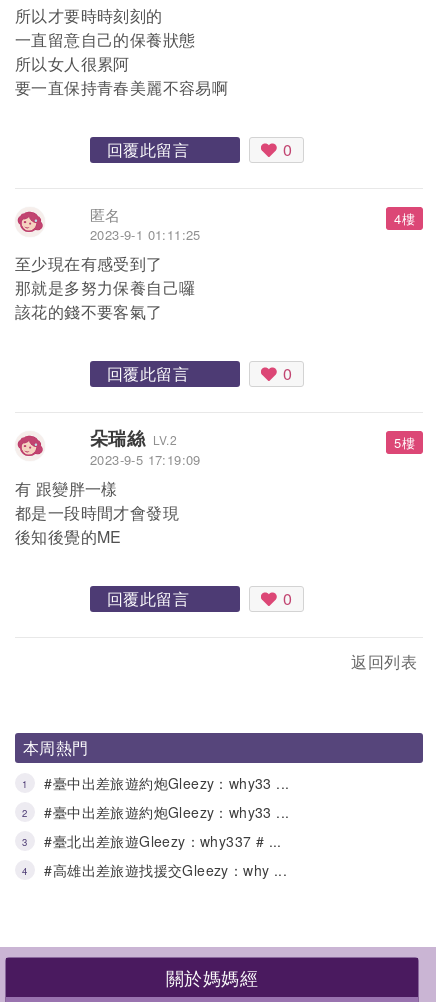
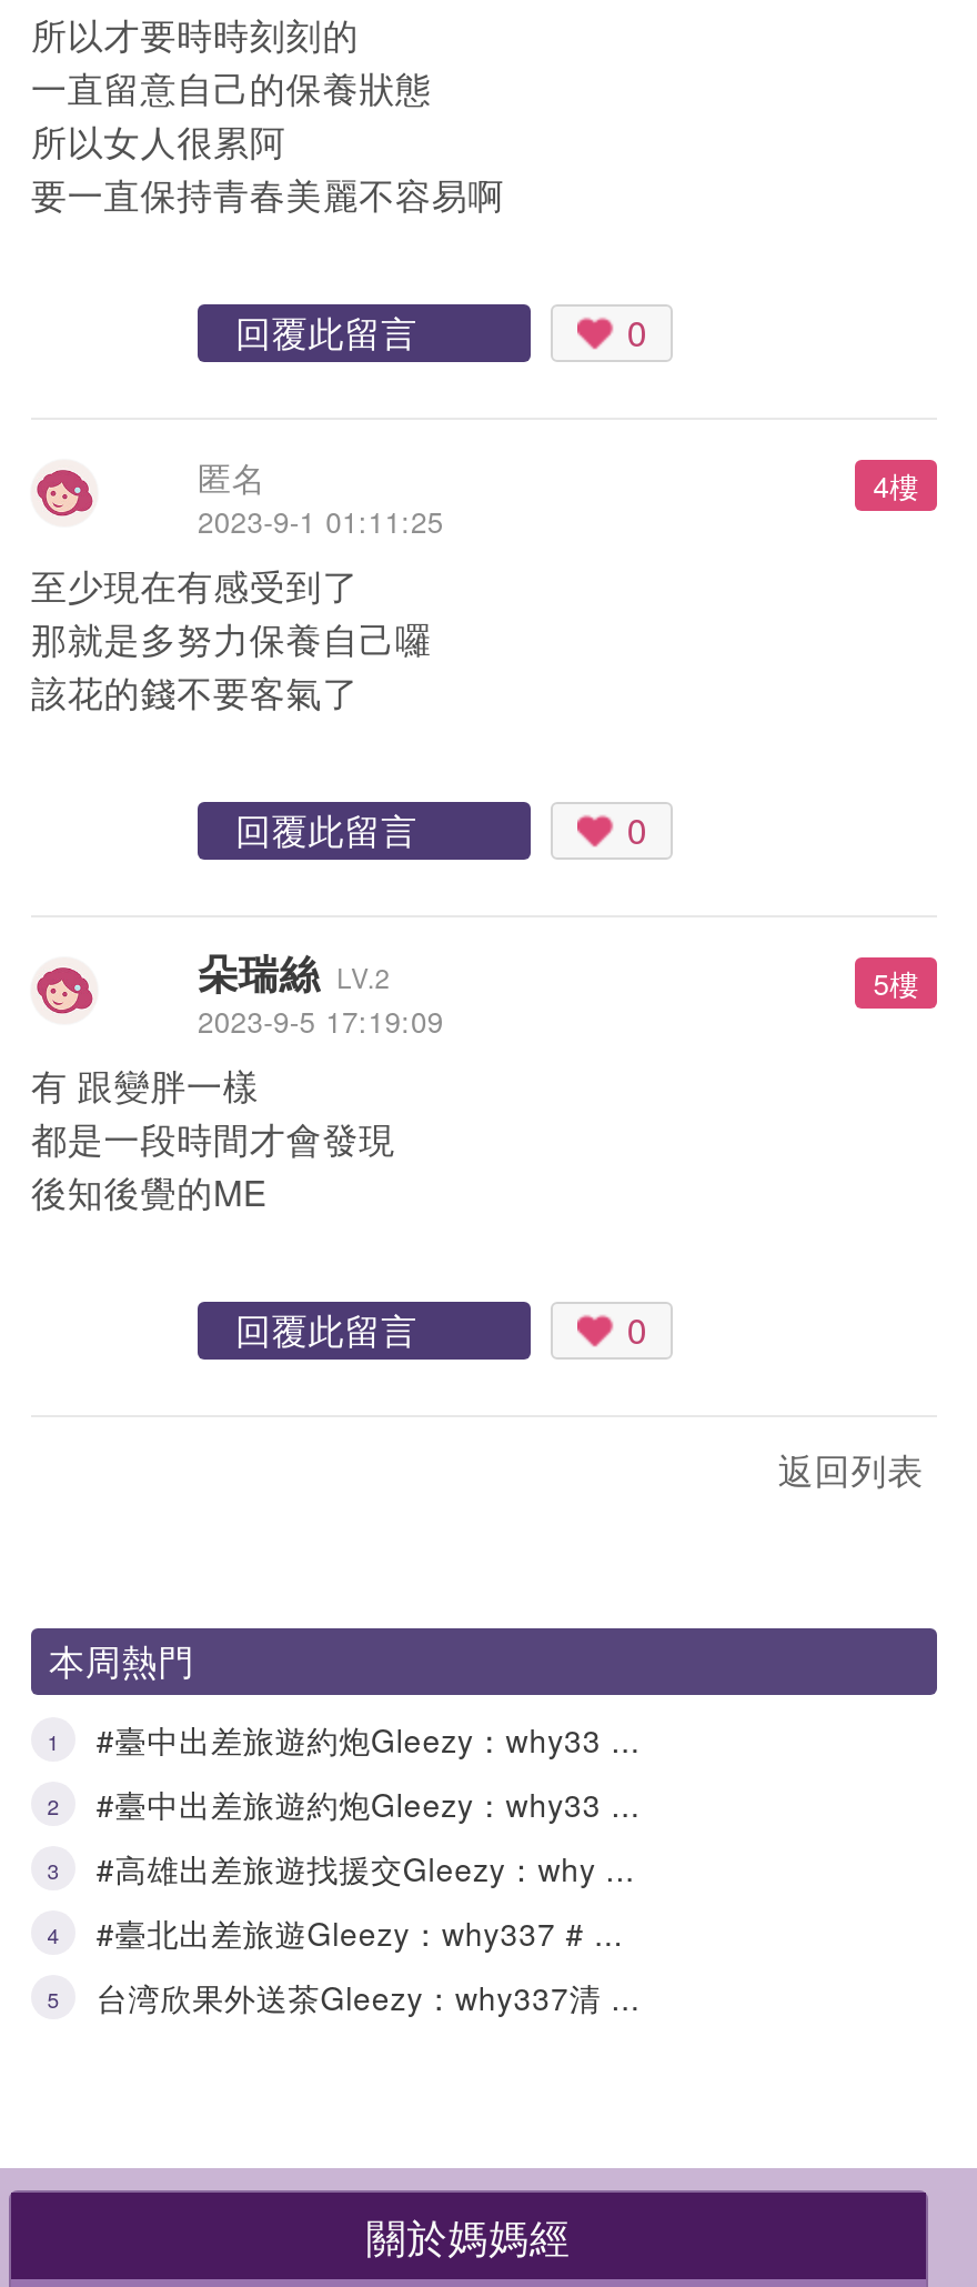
+ 5
+ 台湾欣果外送茶Gleezy：why337清 ...

moved up: 4 | #高雄出差旅遊找援交Gleezy：why ...
